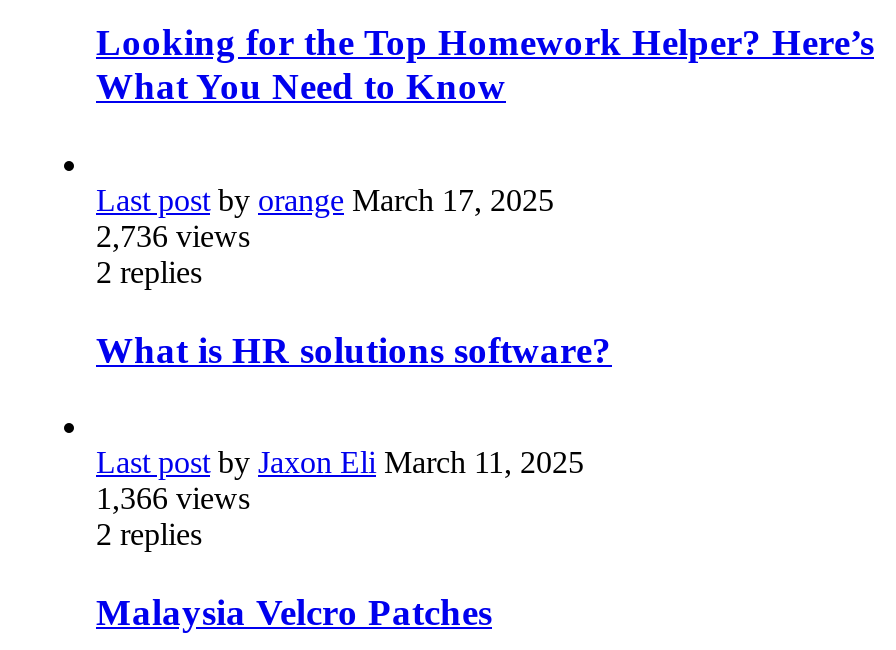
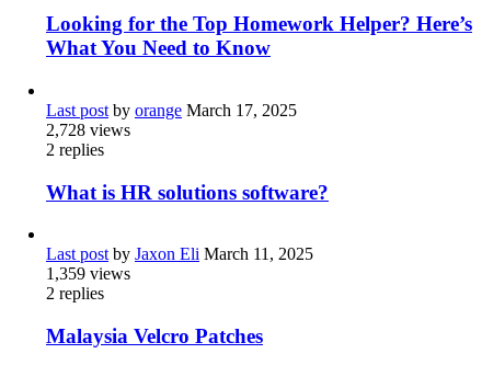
- 2,736 views
+ 2,728 views

- 1,366 views
+ 1,359 views
